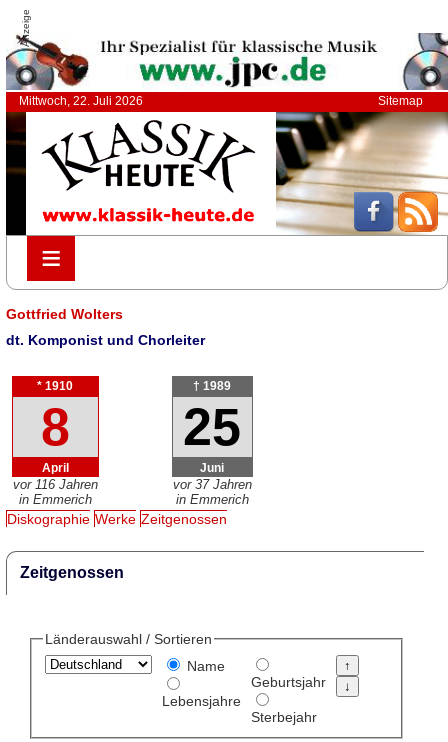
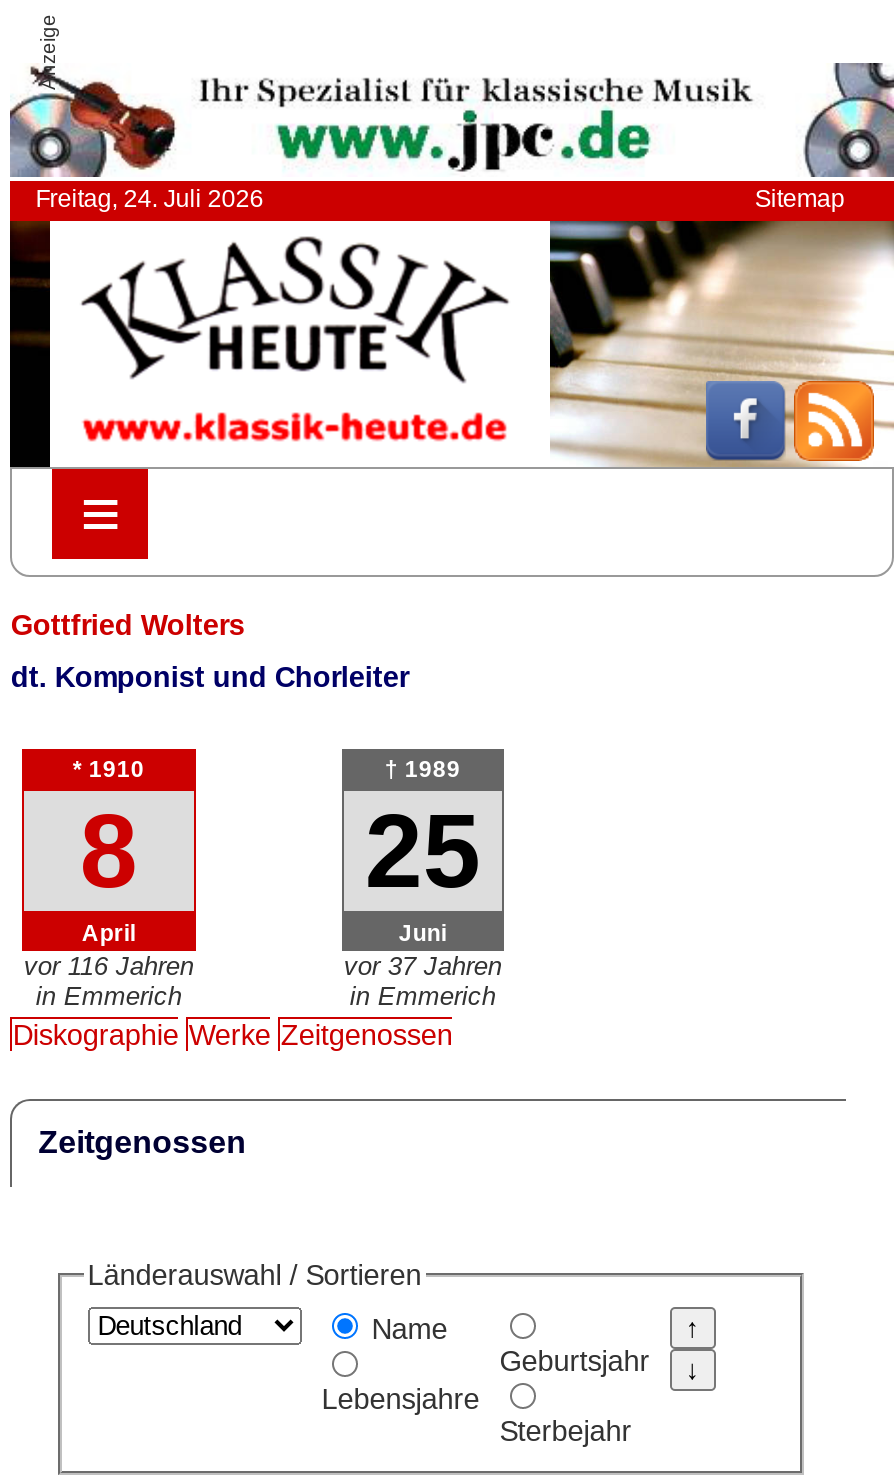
- Mittwoch, 22. Juli 2026
+ Freitag, 24. Juli 2026
